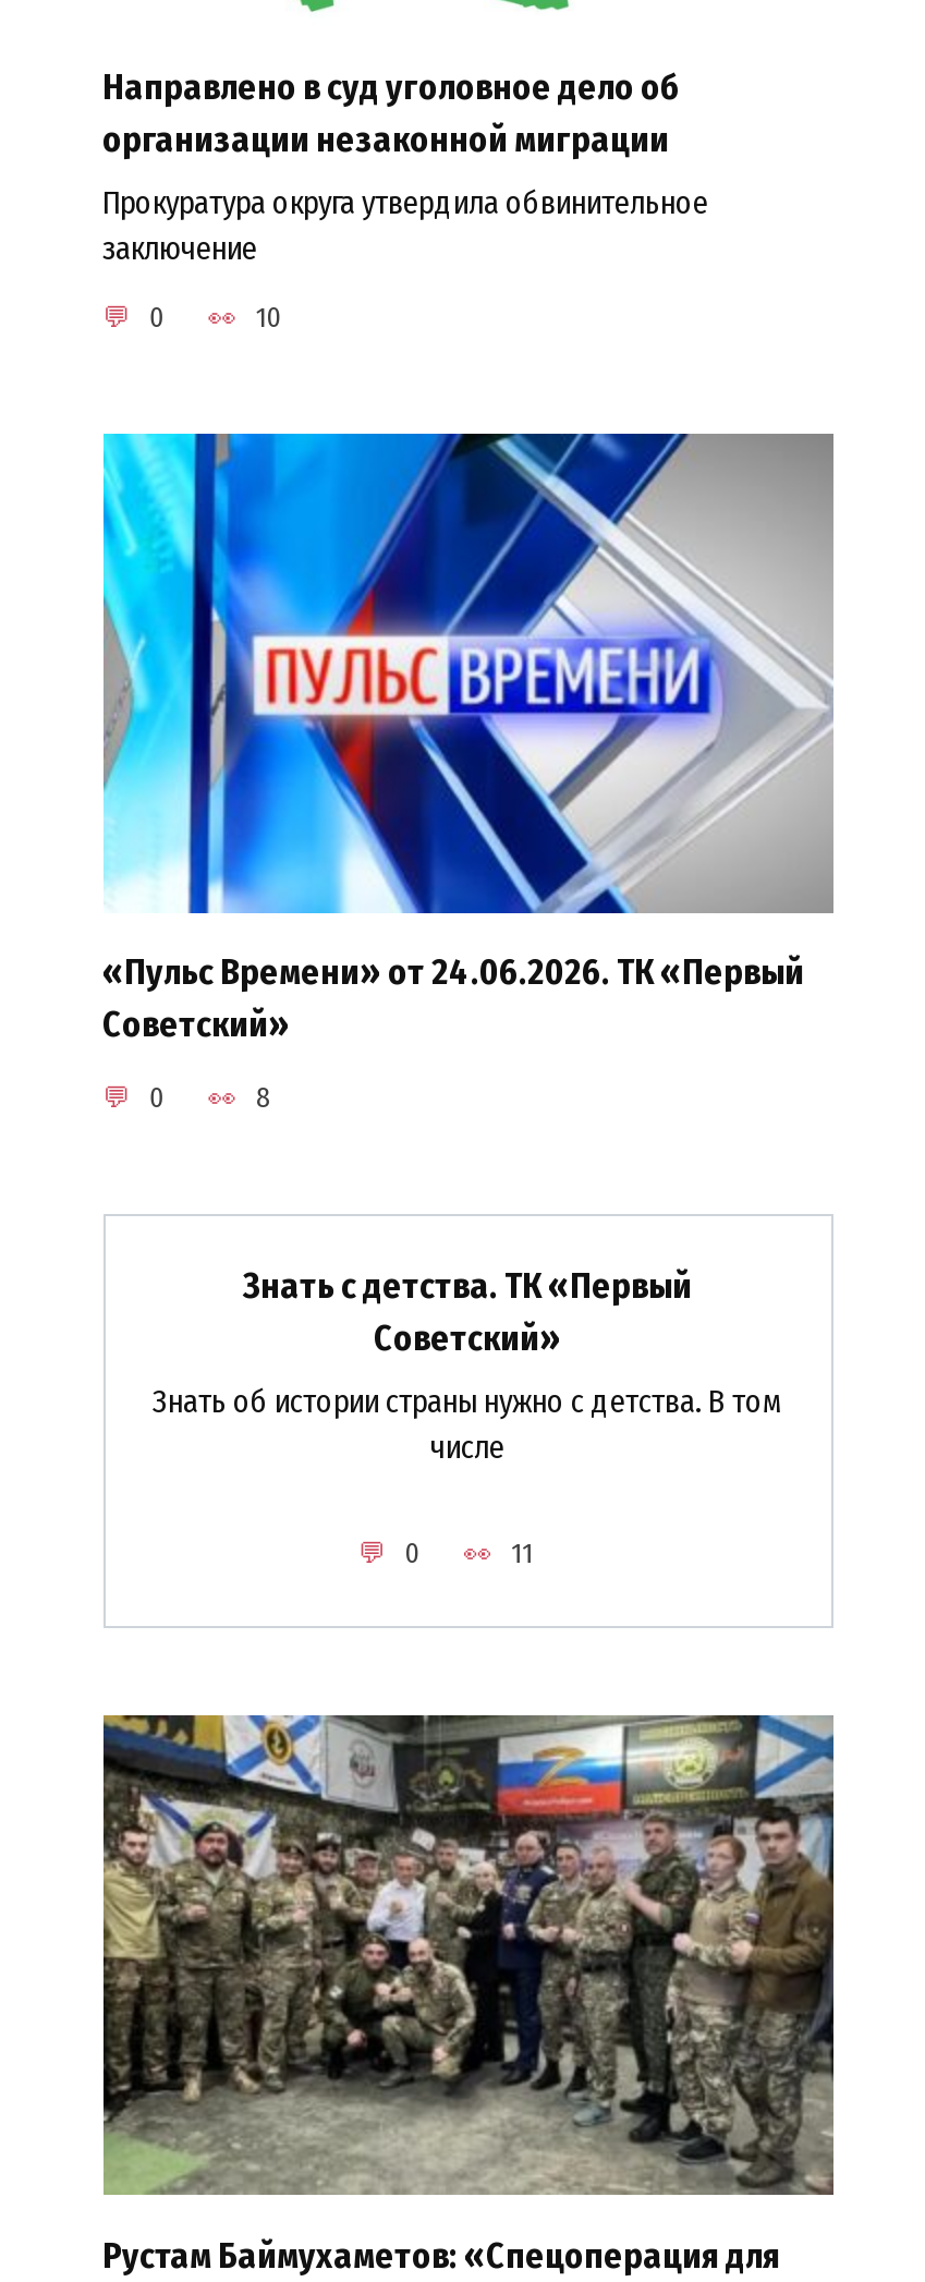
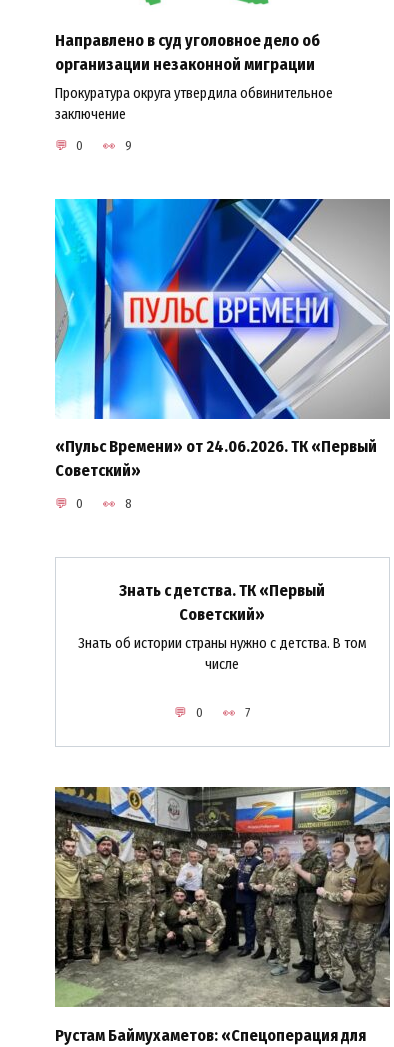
- 10
+ 9

- 11
+ 7
